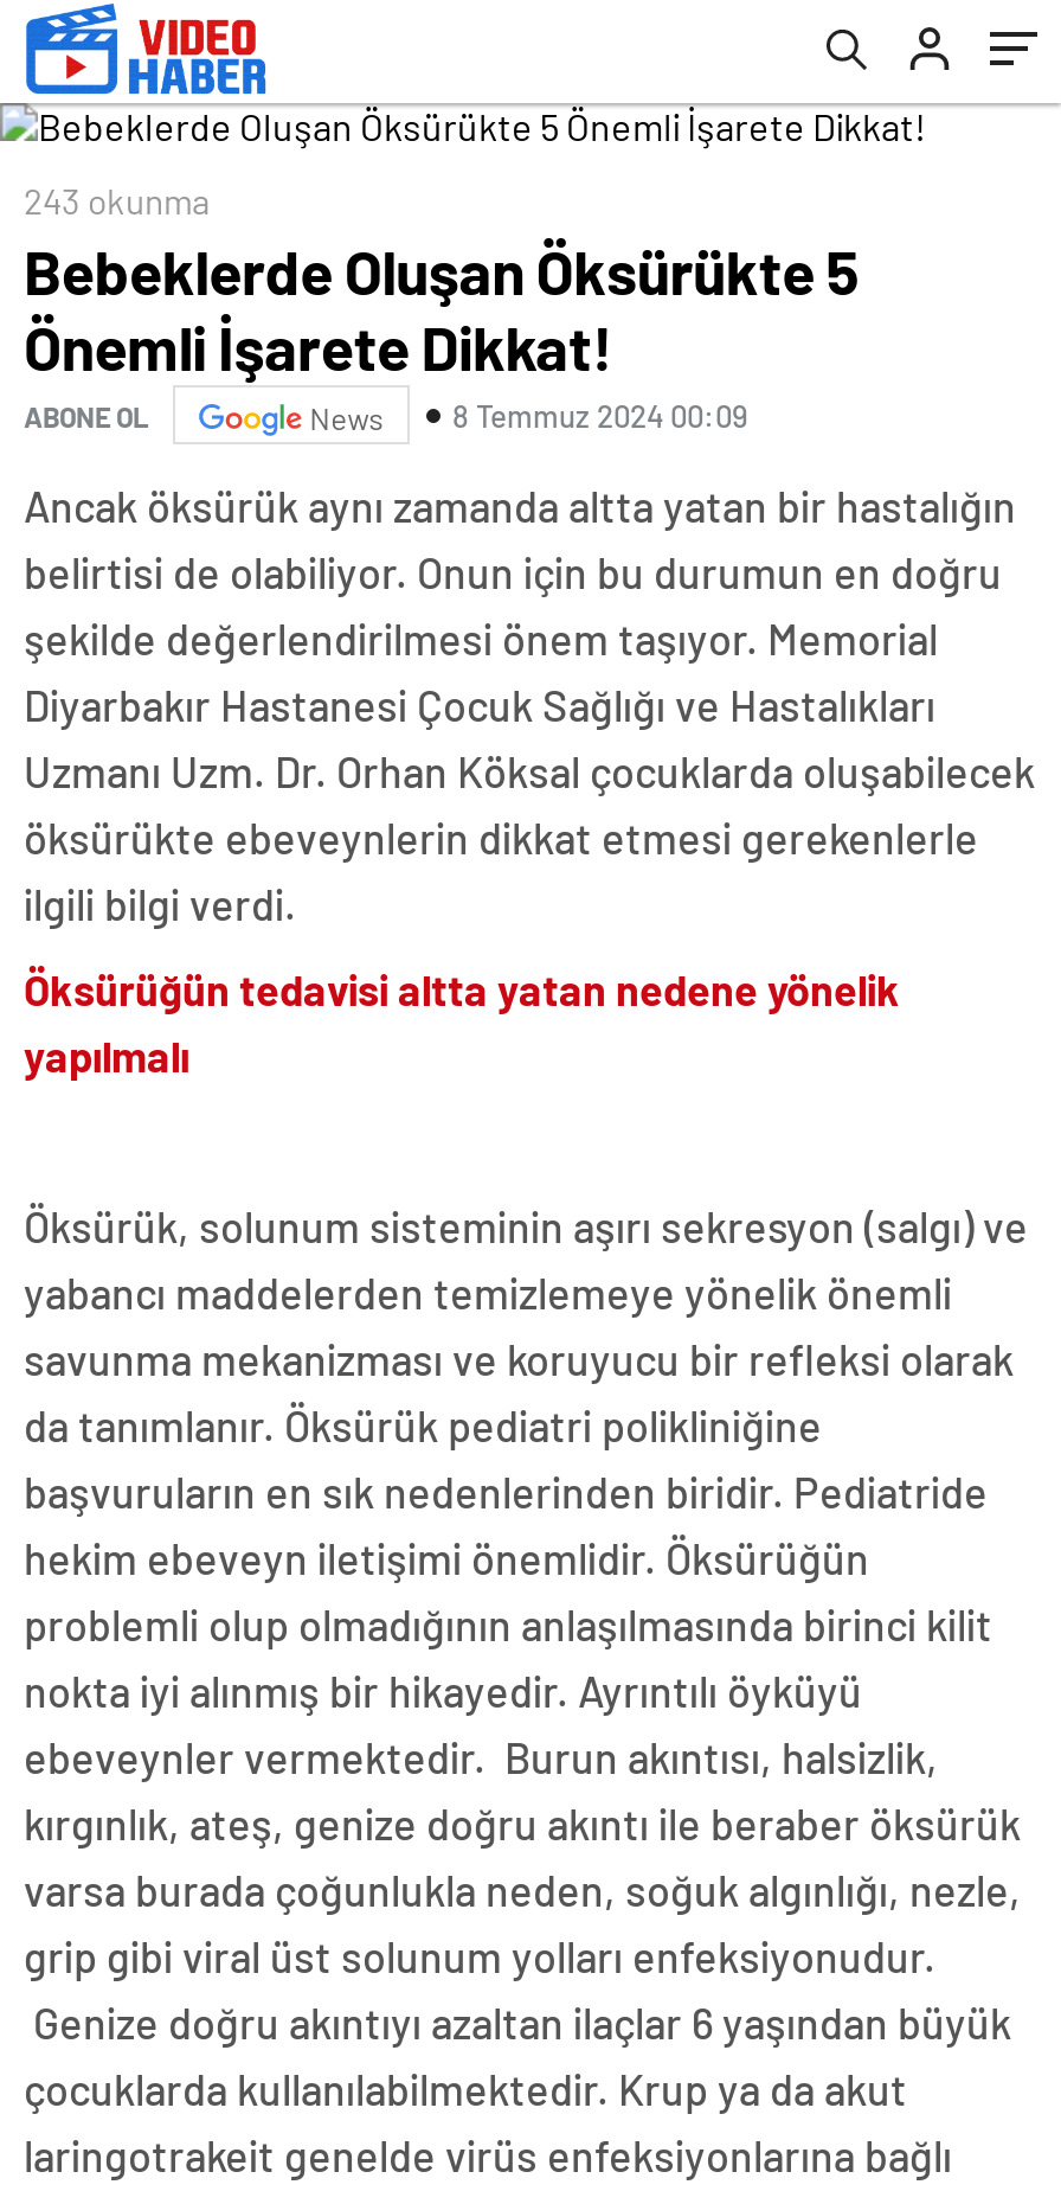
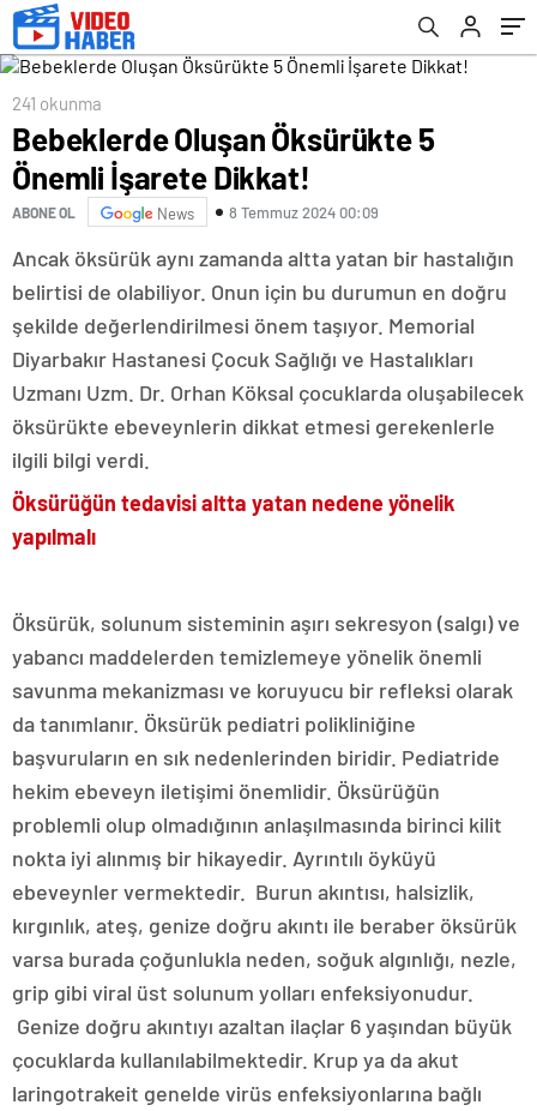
- 243 okunma
+ 241 okunma
